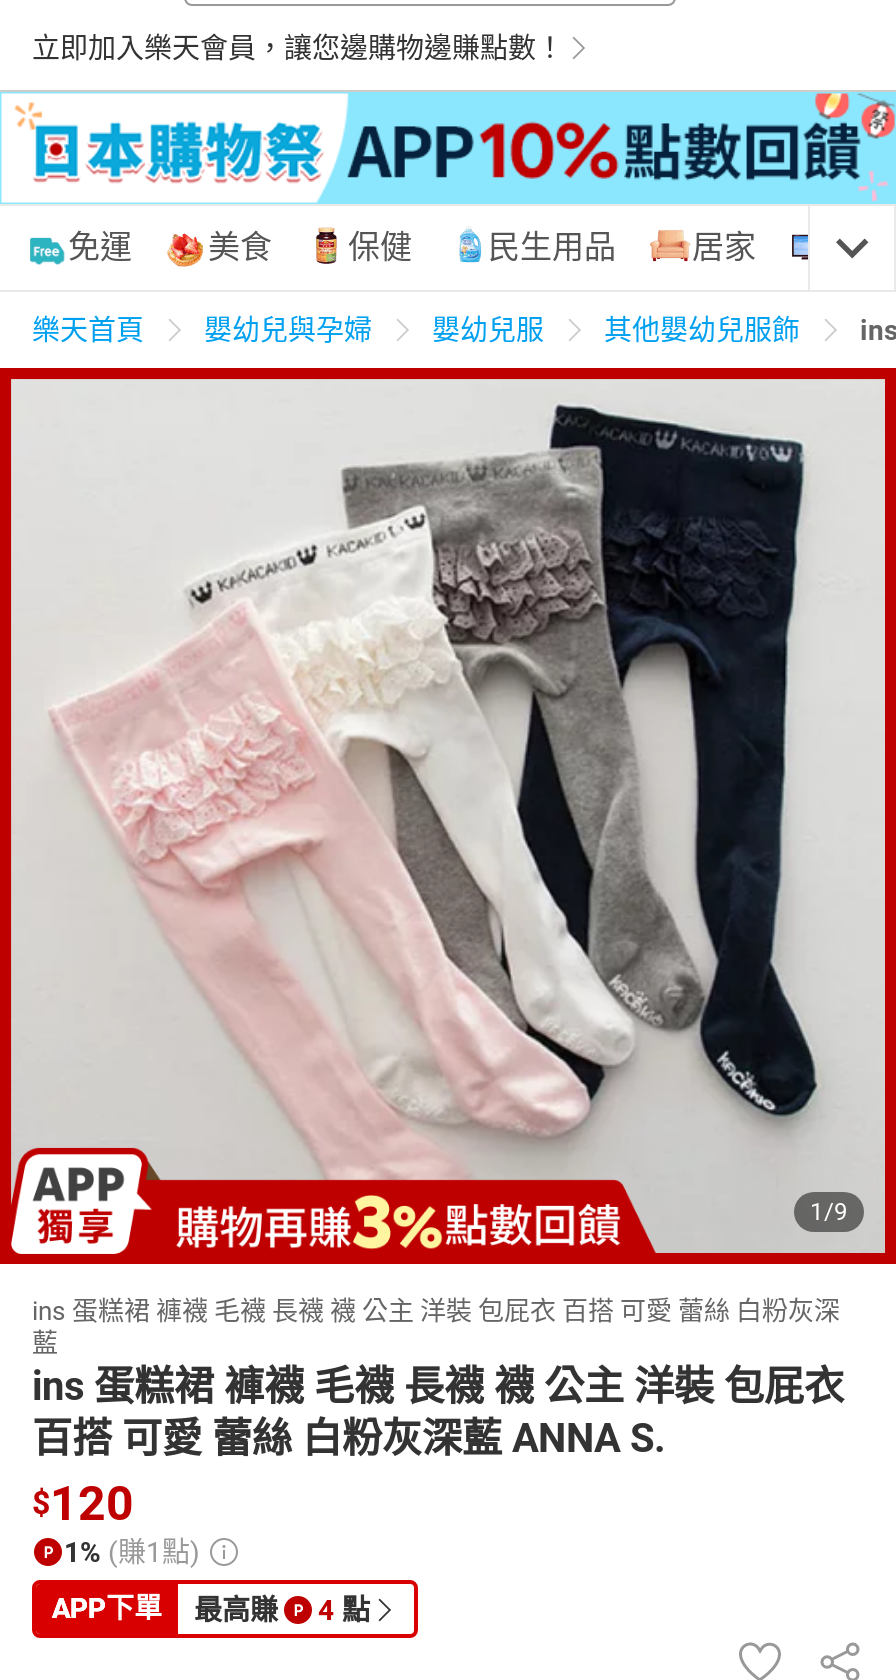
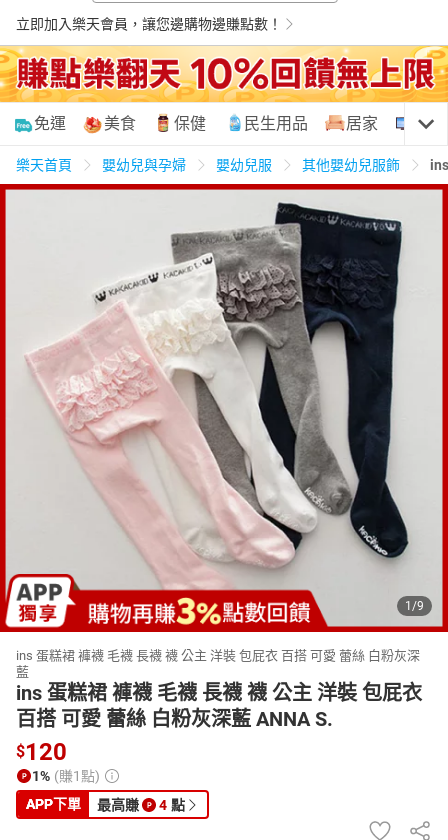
- [image]
+ [image]
